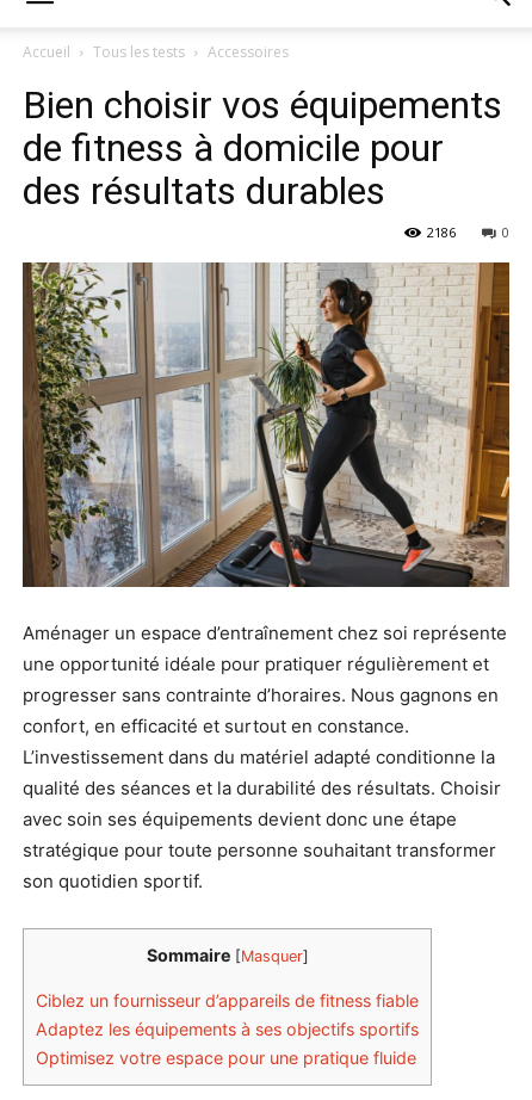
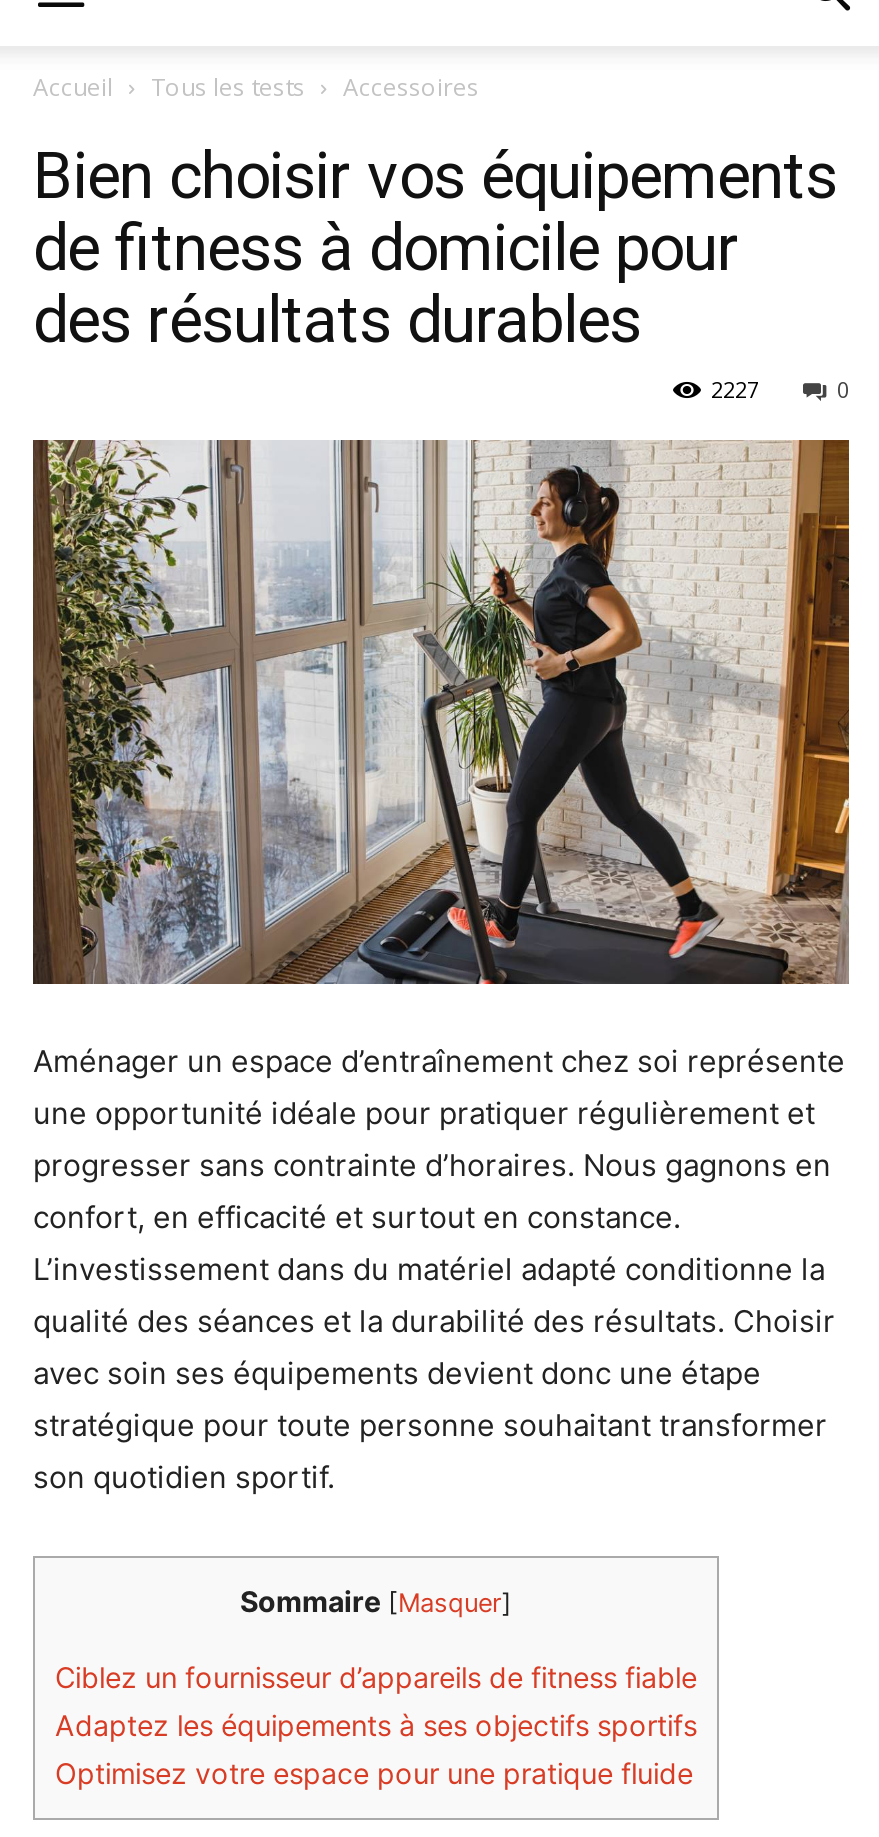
- 2186
+ 2227
